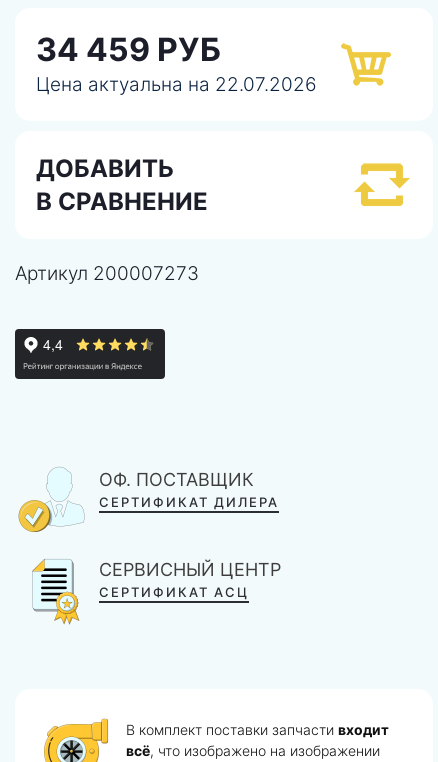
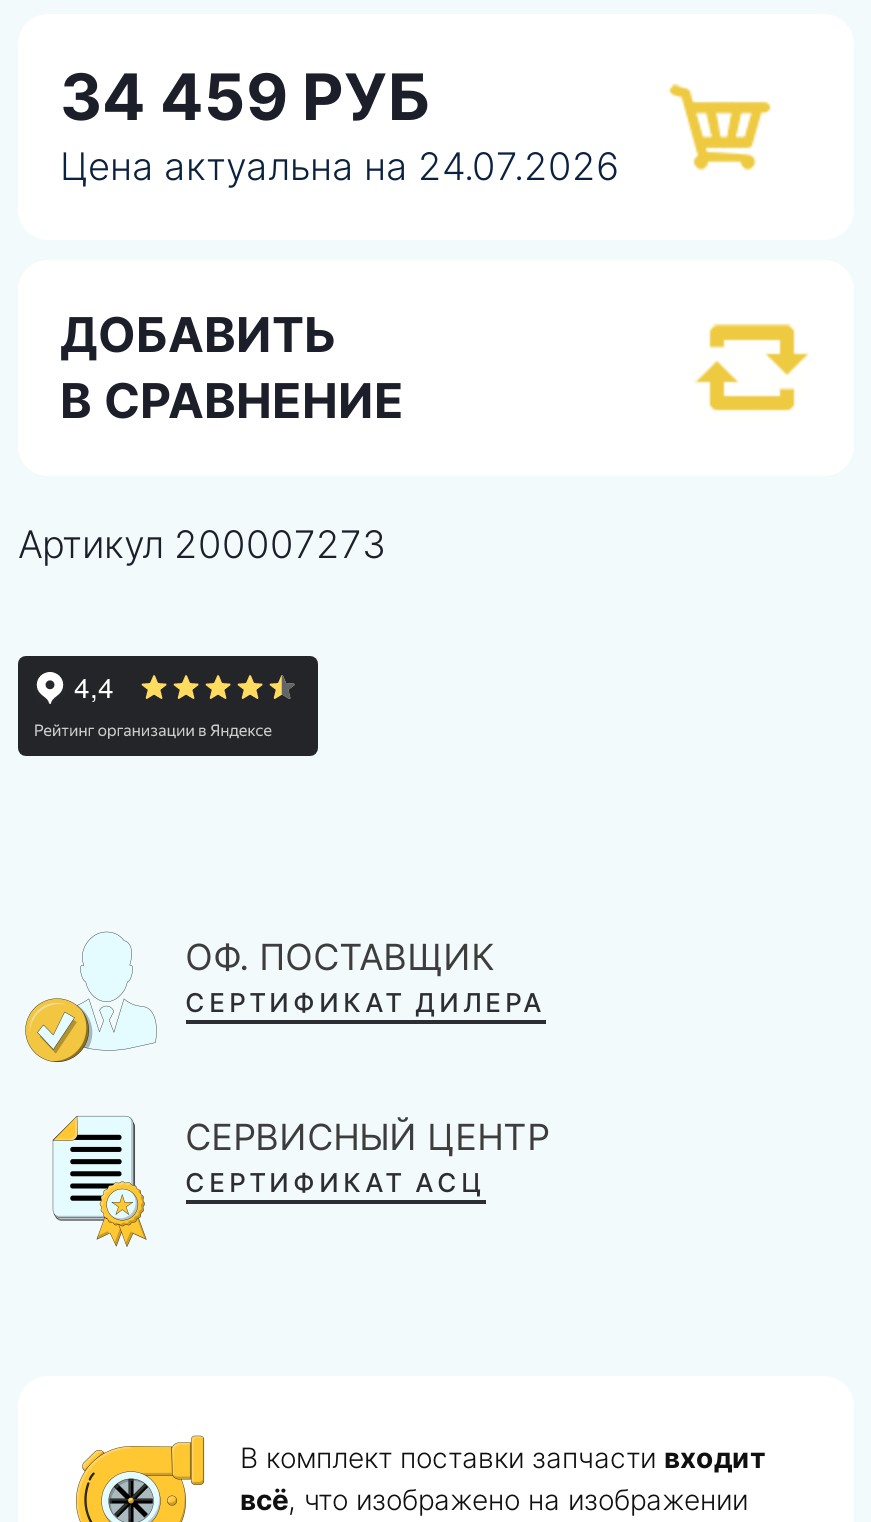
- Цена актуальна на 22.07.2026
+ Цена актуальна на 24.07.2026
